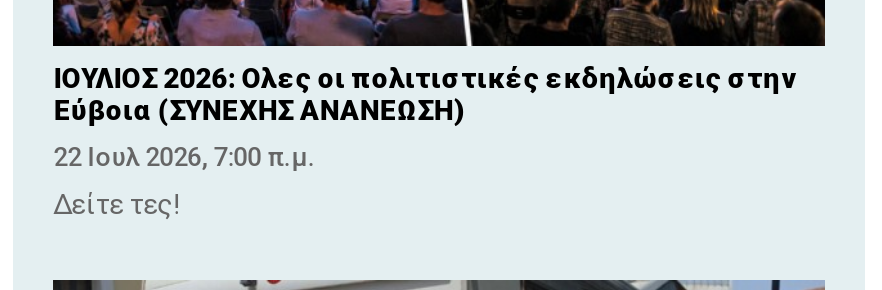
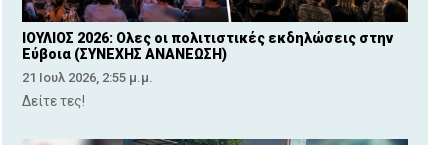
- 22 Ιουλ 2026, 7:00 π.μ.
+ 21 Ιουλ 2026, 2:55 μ.μ.
